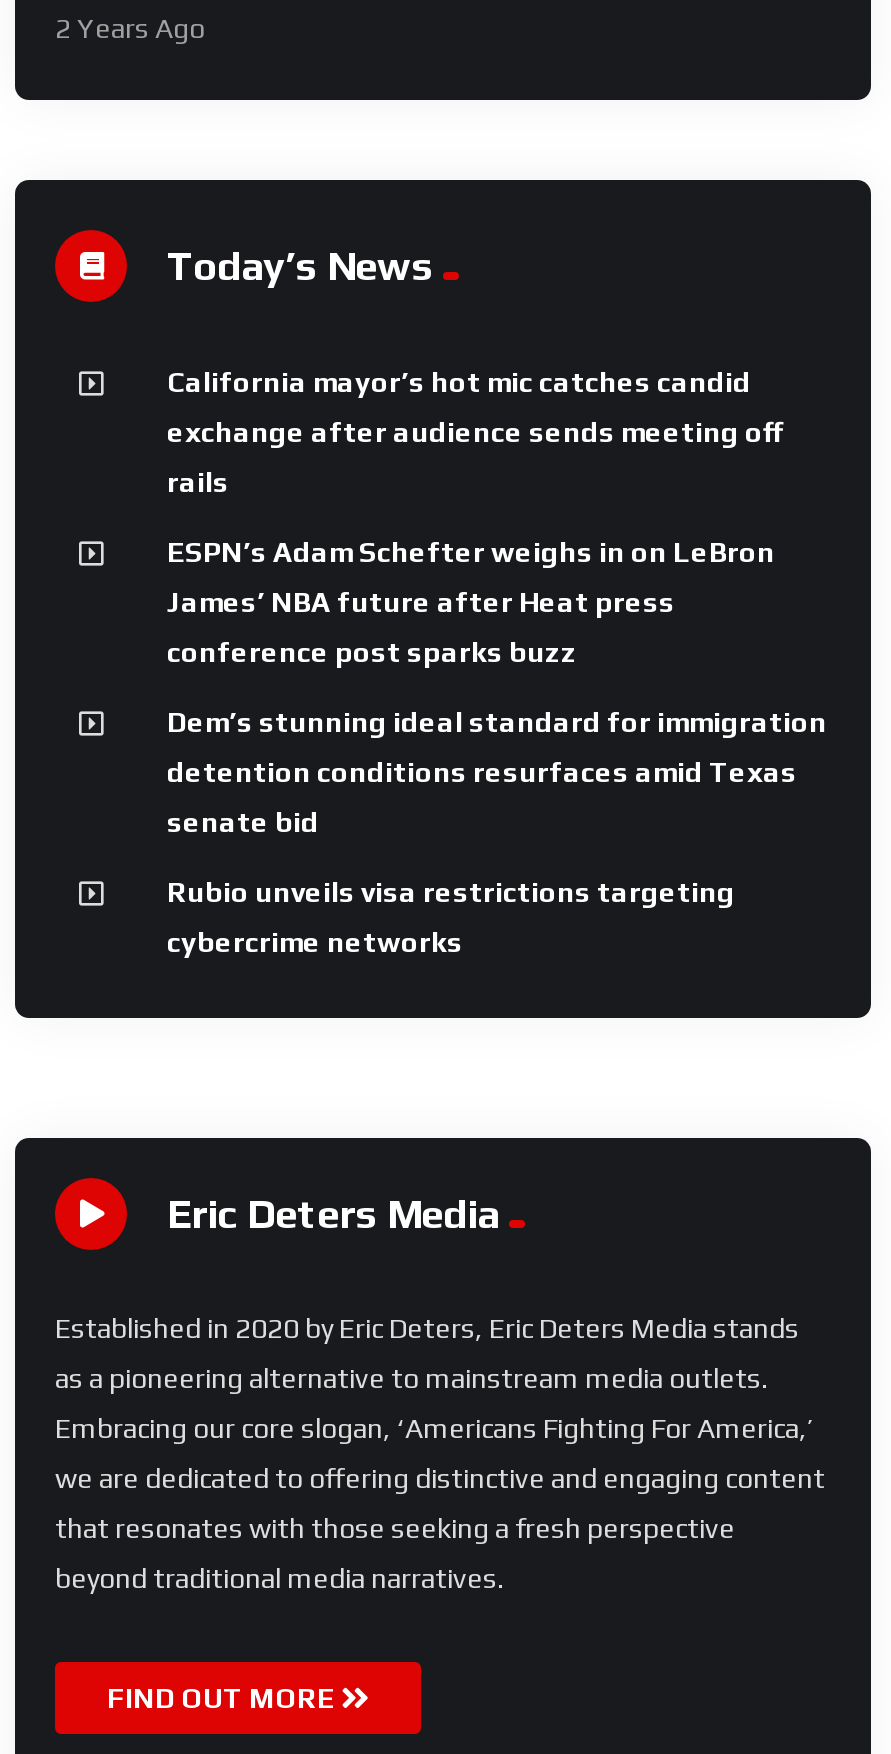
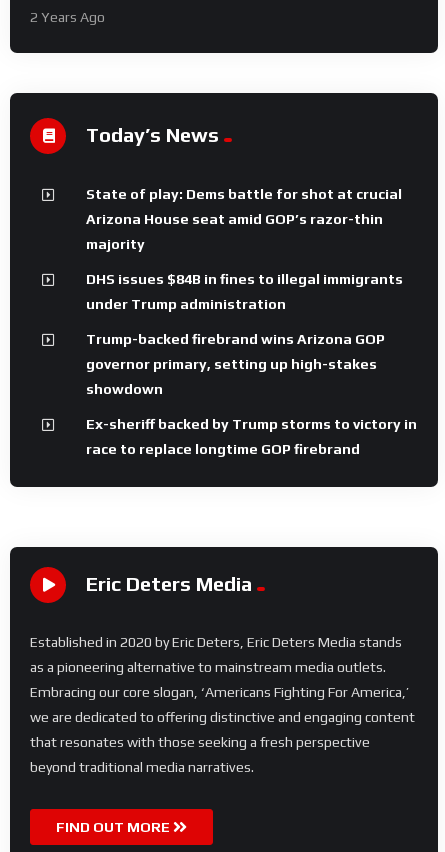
- California mayor’s hot mic catches candid
- exchange after audience sends meeting off
- rails
- ESPN’s Adam Schefter weighs in on LeBron
- James’ NBA future after Heat press
- conference post sparks buzz
- Dem’s stunning ideal standard for immigration
- detention conditions resurfaces amid Texas
- senate bid
- Rubio unveils visa restrictions targeting
- cybercrime networks
+ State of play: Dems battle for shot at crucial
+ Arizona House seat amid GOP’s razor-thin
+ majority
+ DHS issues $84B in fines to illegal immigrants
+ under Trump administration
+ Trump-backed firebrand wins Arizona GOP
+ governor primary, setting up high-stakes
+ showdown
+ Ex-sheriff backed by Trump storms to victory in
+ race to replace longtime GOP firebrand
